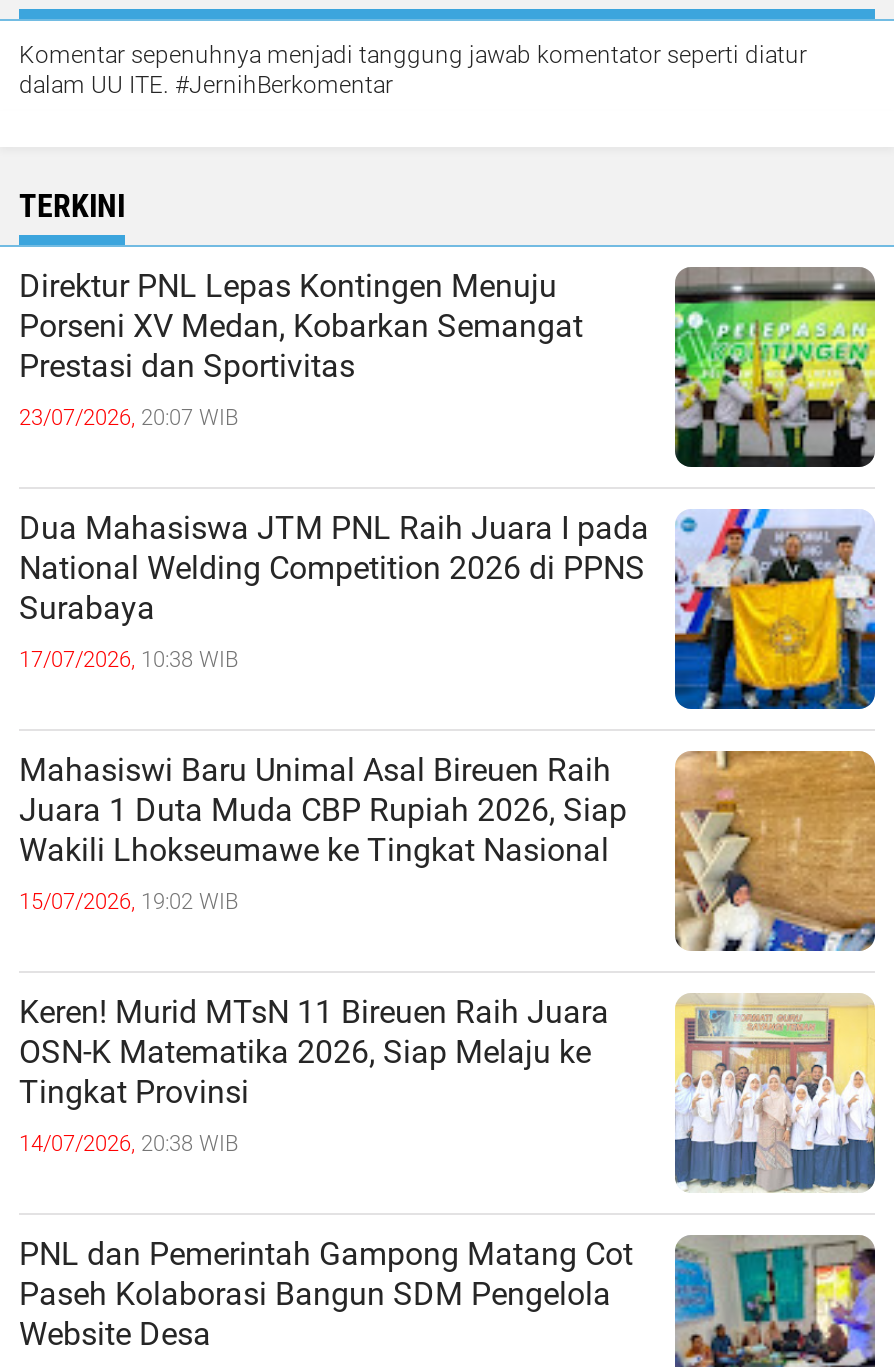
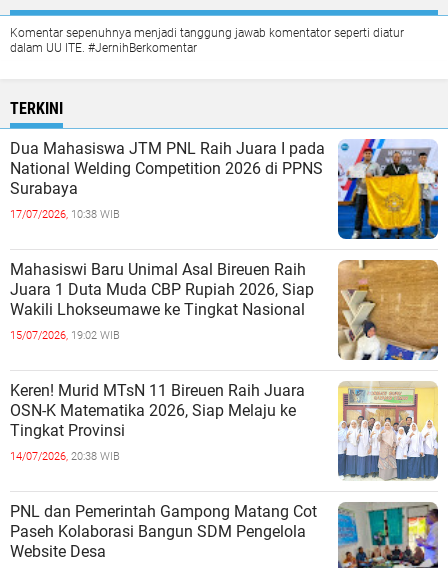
- Direktur PNL Lepas Kontingen Menuju
- Porseni XV Medan, Kobarkan Semangat
- Prestasi dan Sportivitas
- 23/07/2026, 20:07 WIB

- [image]
